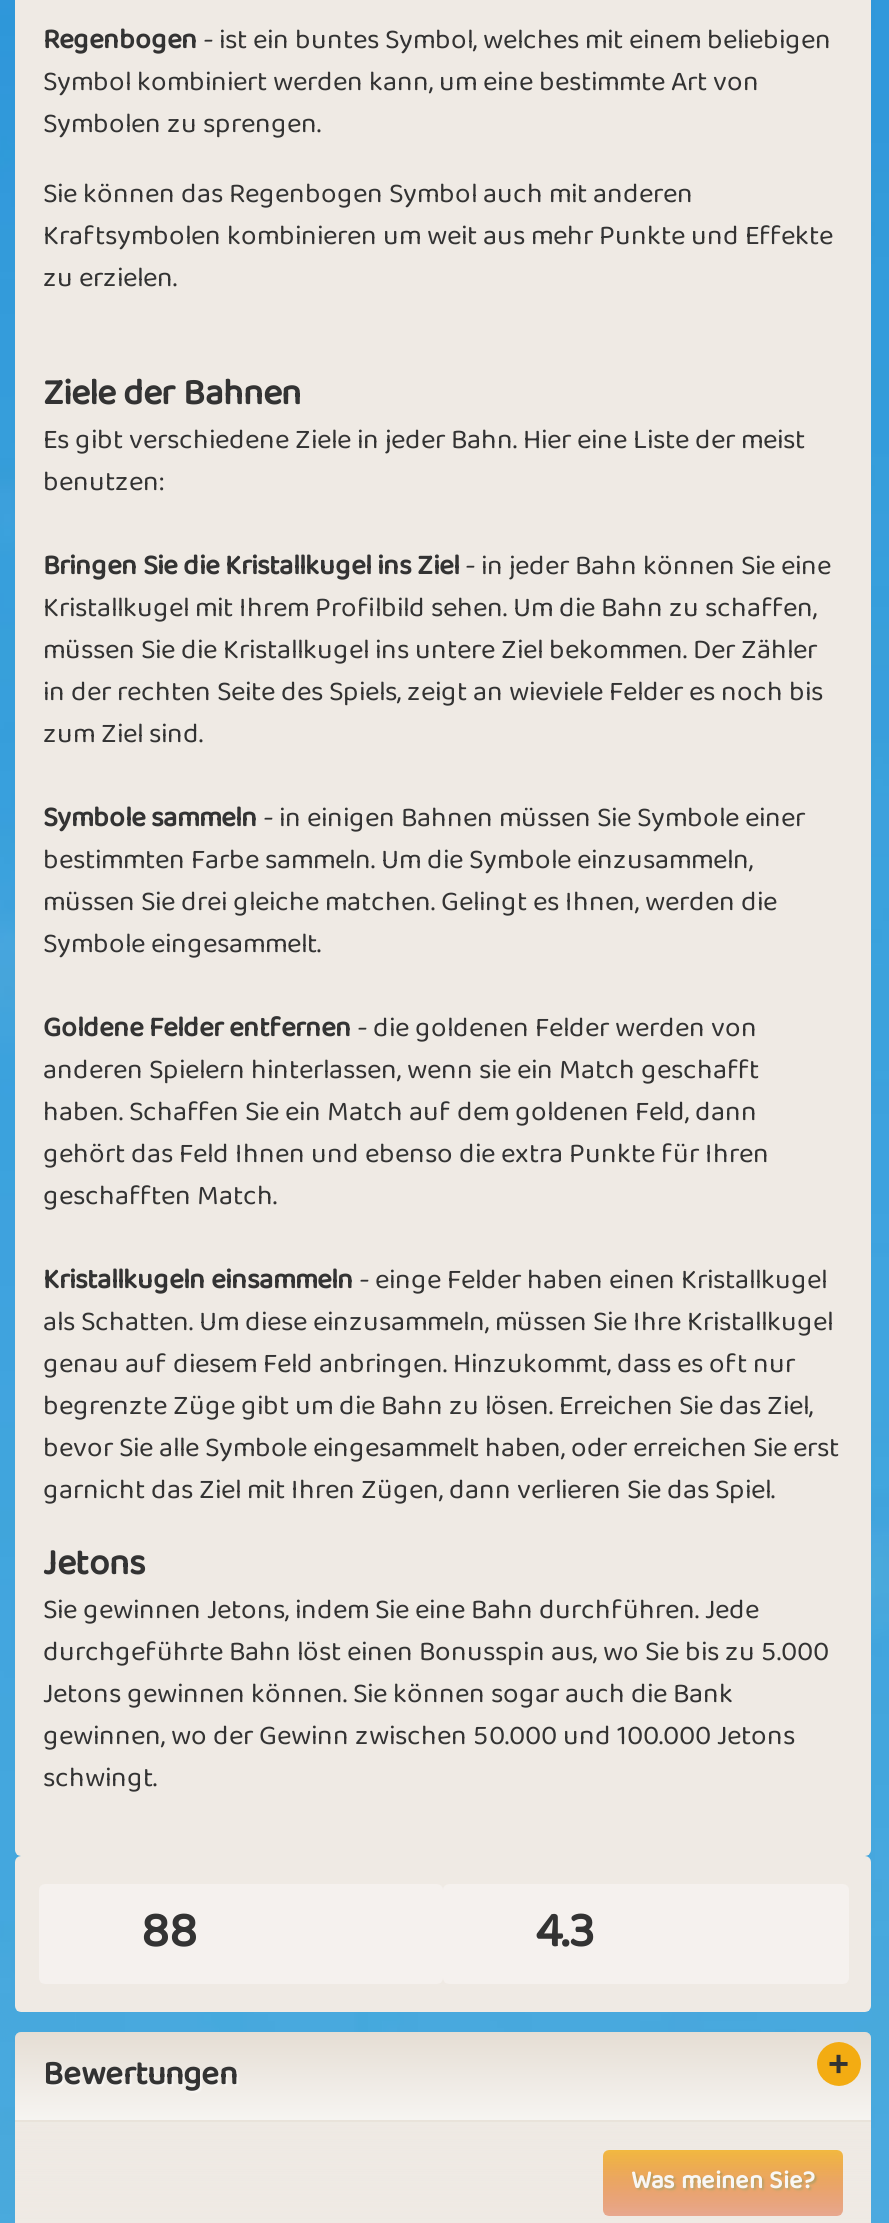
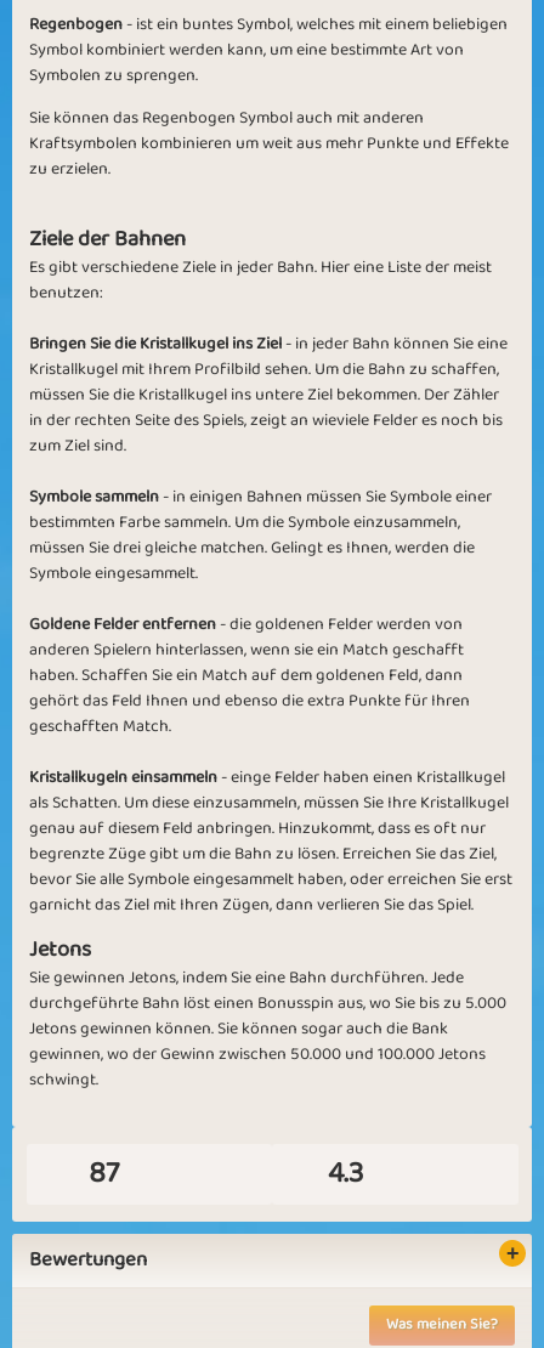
- 88
+ 87
